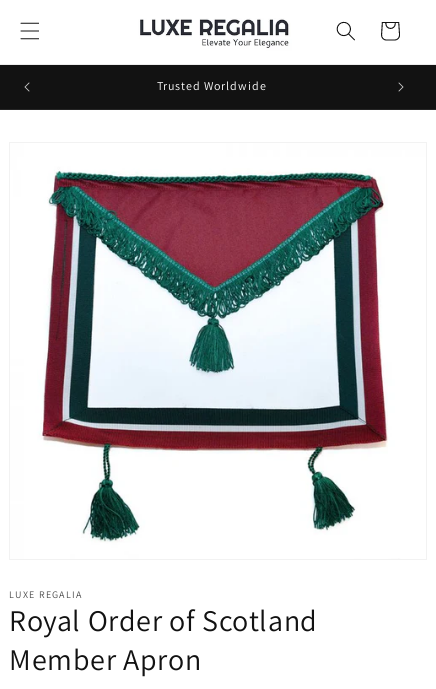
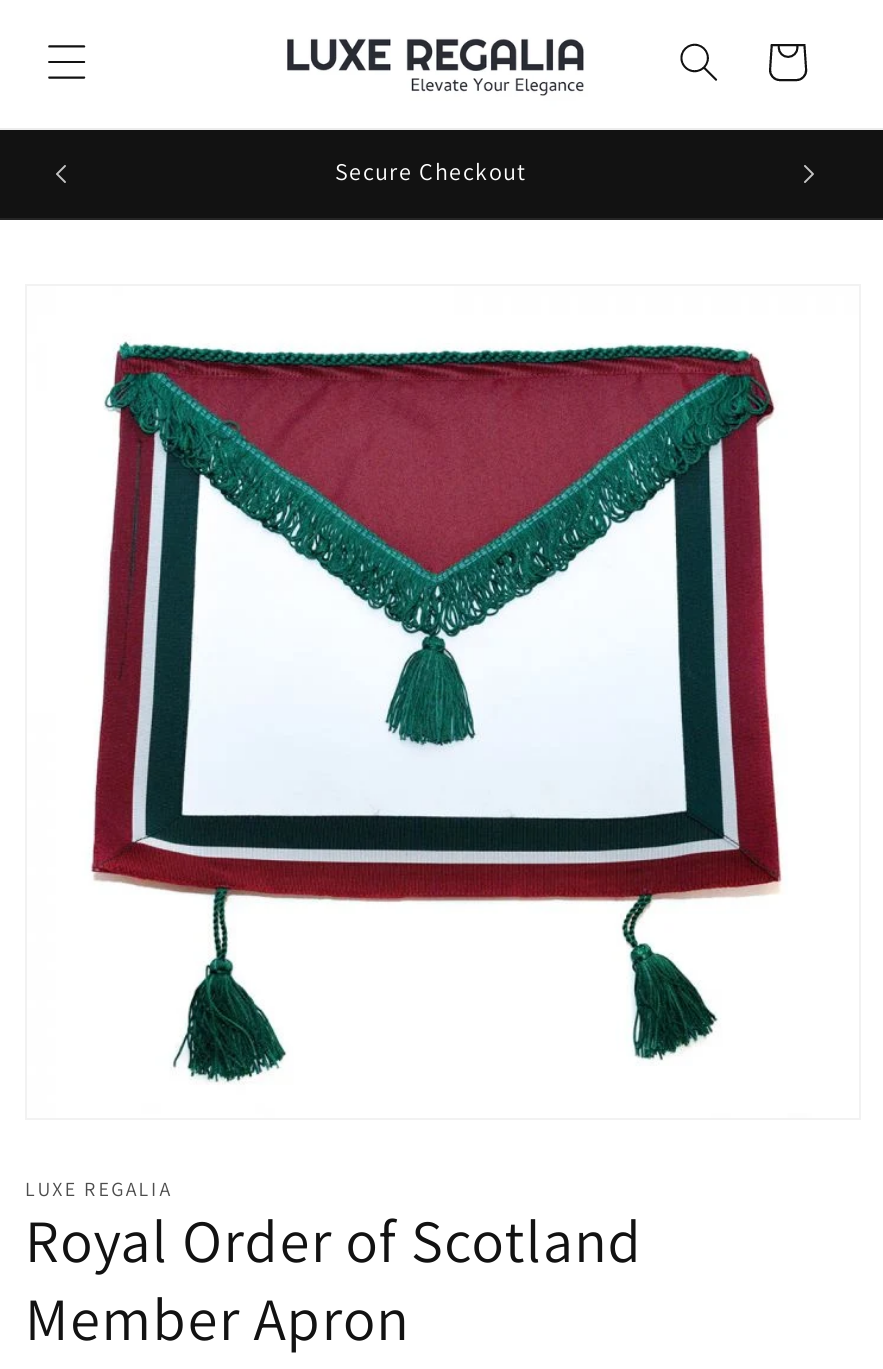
- Trusted Worldwide
+ Secure Checkout
